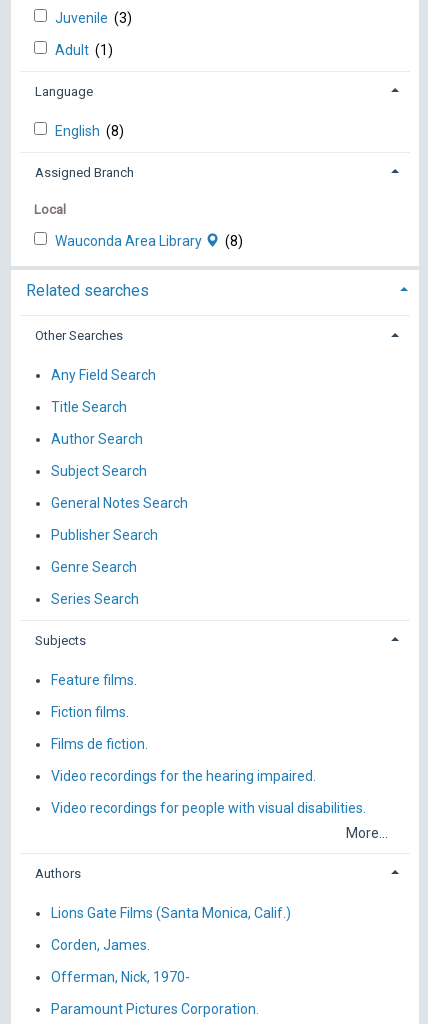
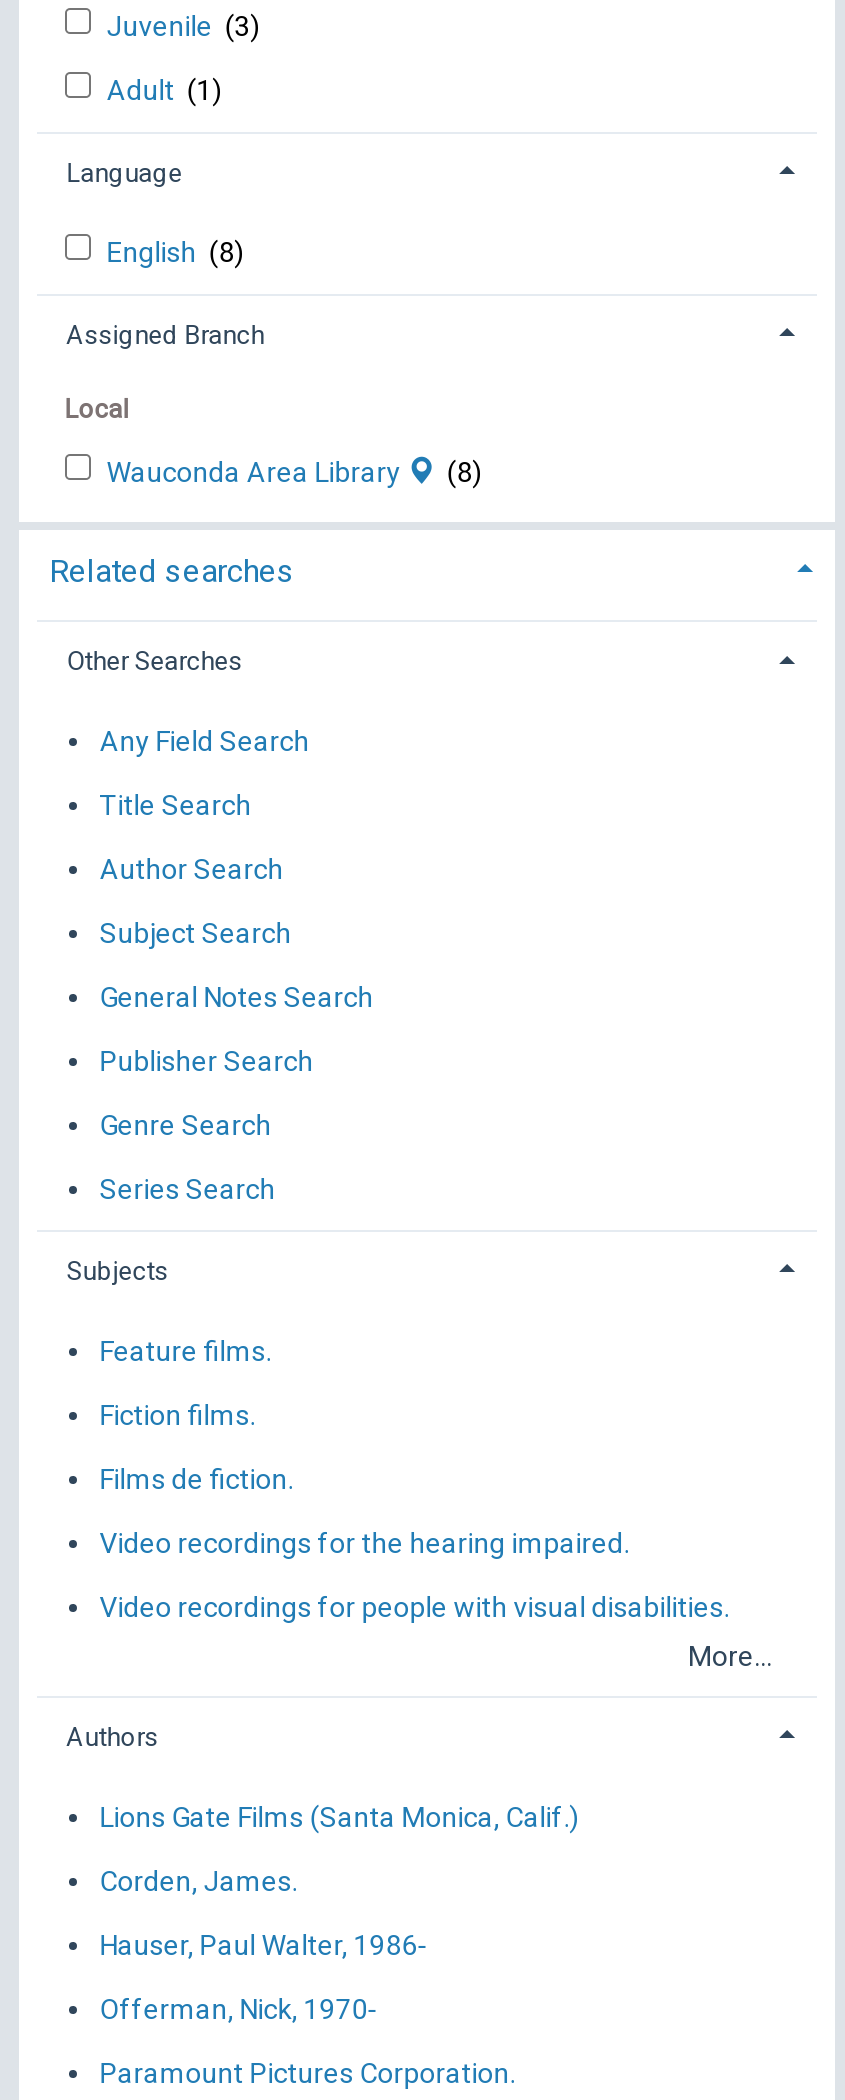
+ Hauser, Paul Walter, 1986-
